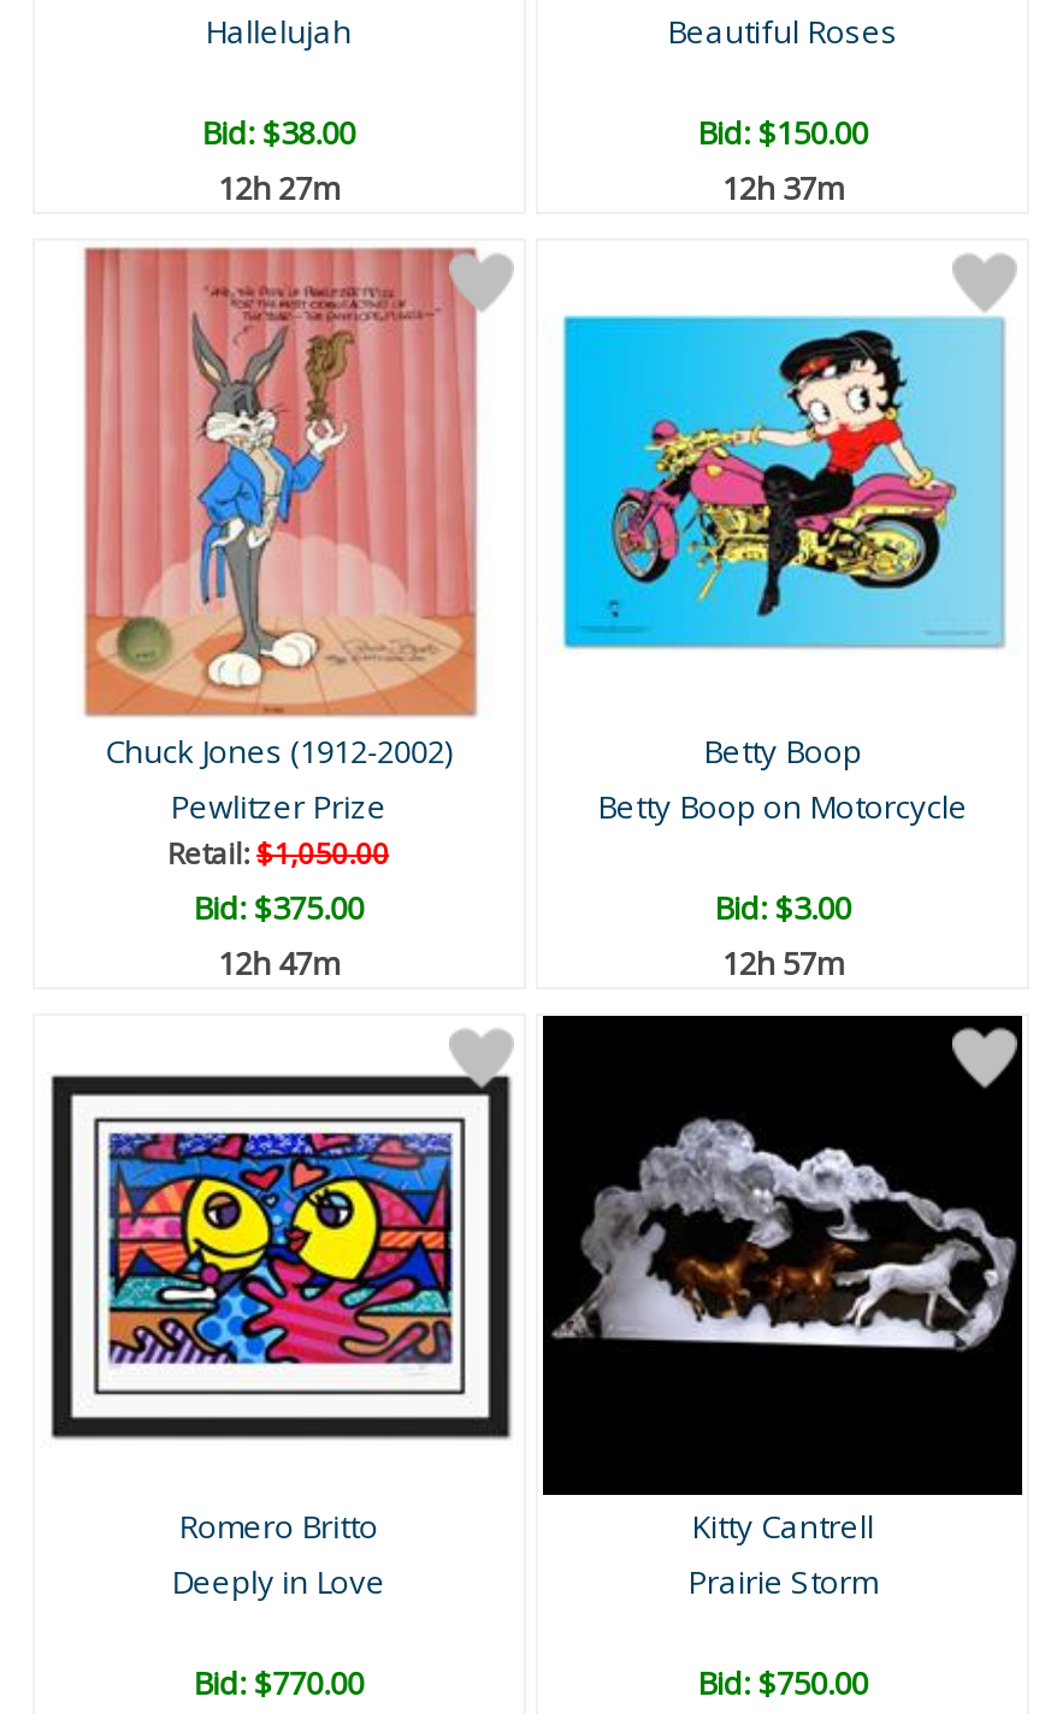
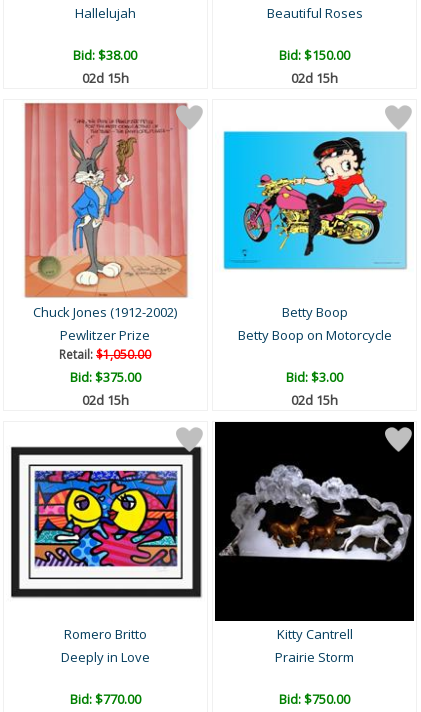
- 12h 27m
+ 02d 15h

- 12h 37m
+ 02d 15h

- 12h 47m
+ 02d 15h

- 12h 57m
+ 02d 15h
